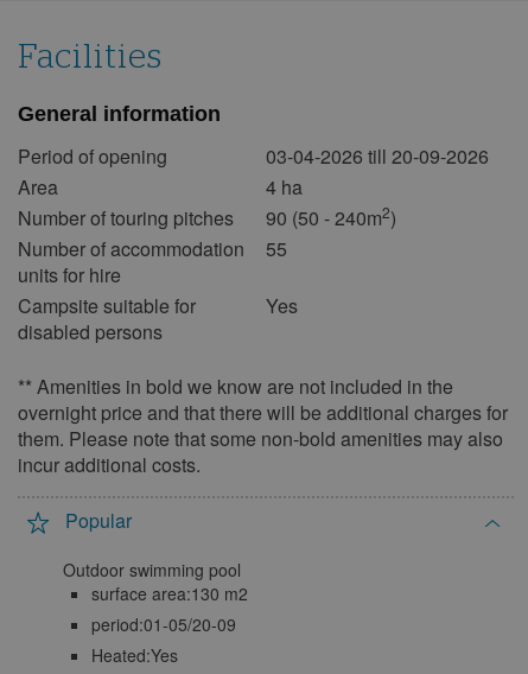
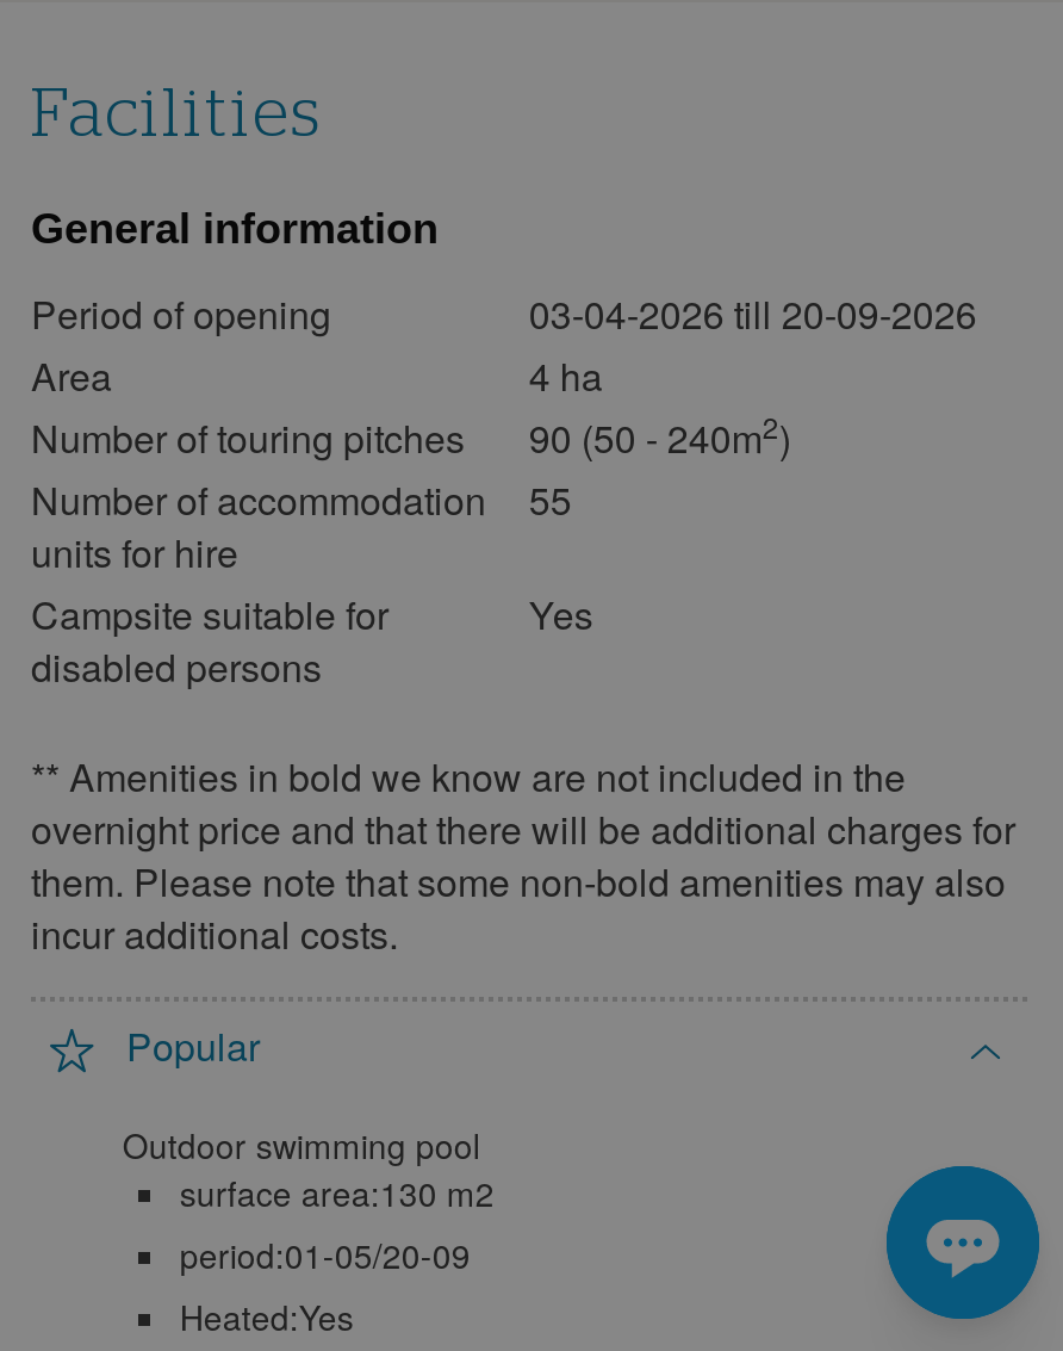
+ [image]
